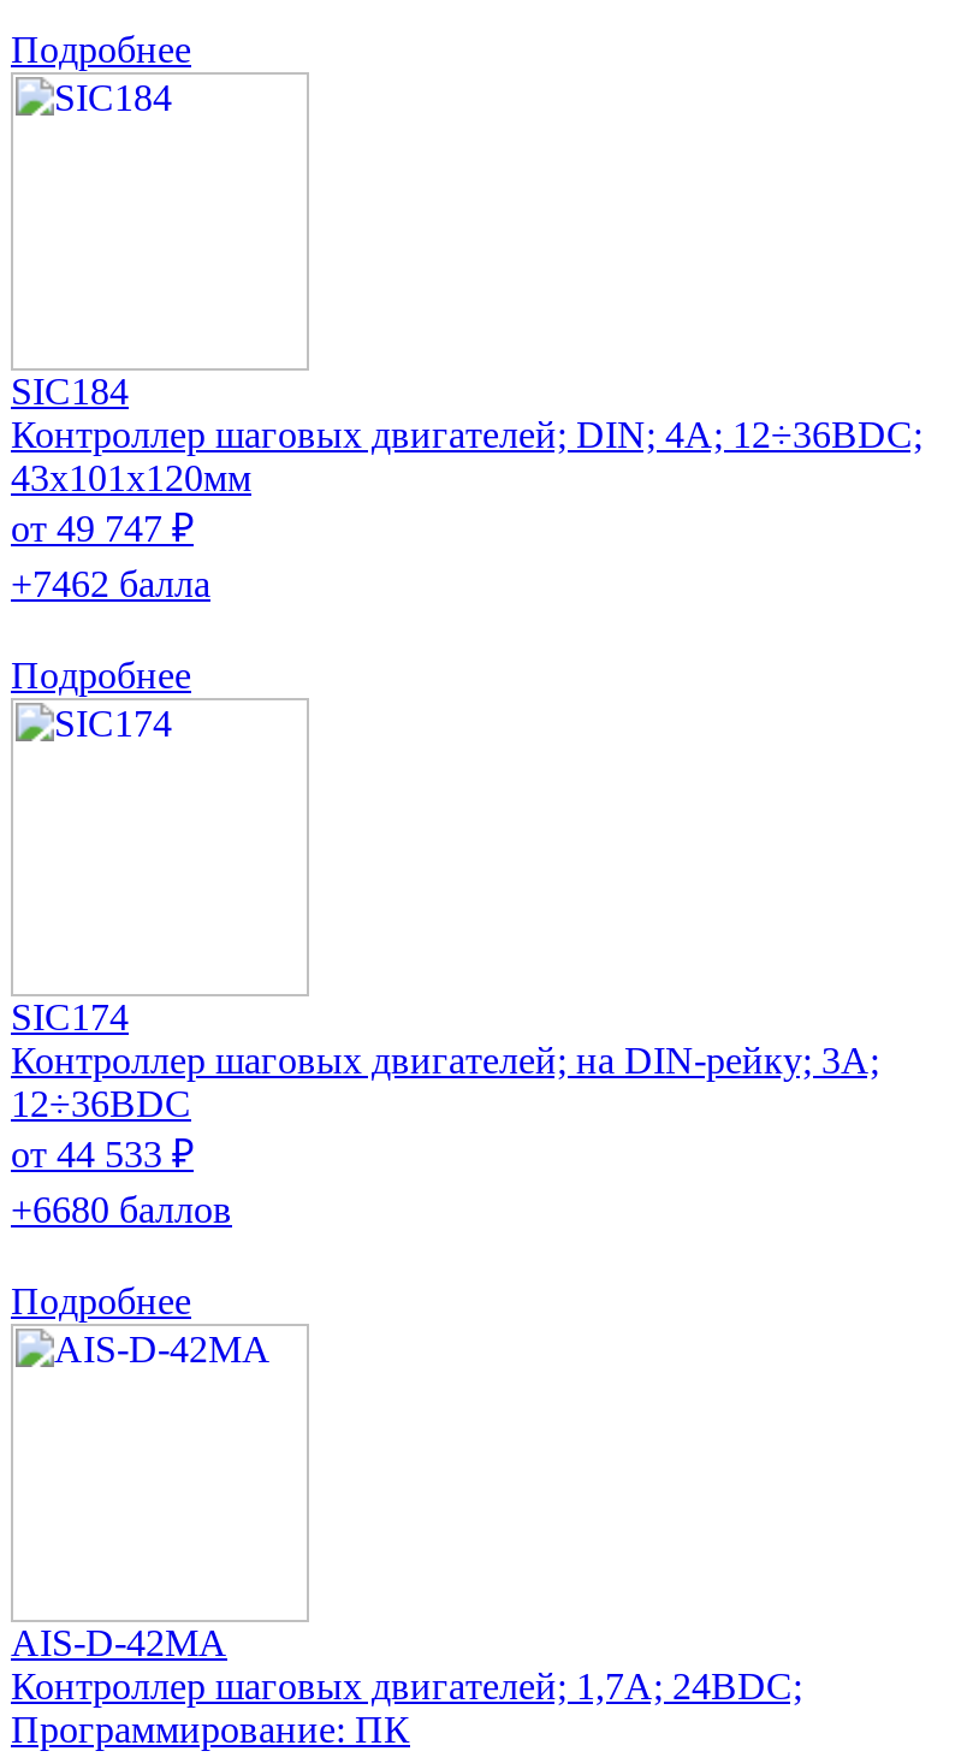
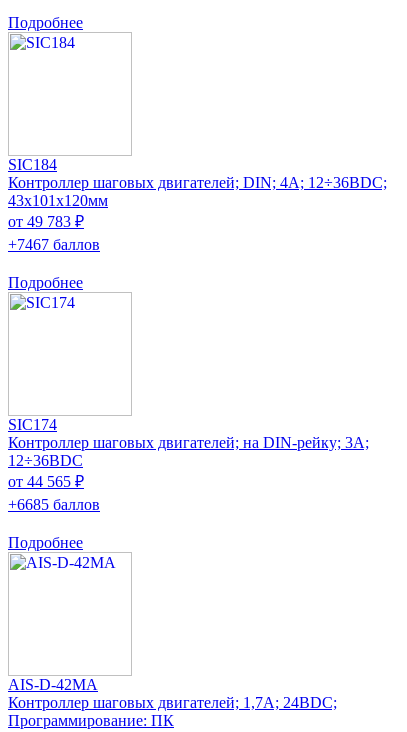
- от 49 747 ₽
- +7462 балла
+ от 49 783 ₽
+ +7467 баллов

- от 44 533 ₽
+ от 44 565 ₽

- +6680 баллов
+ +6685 баллов
